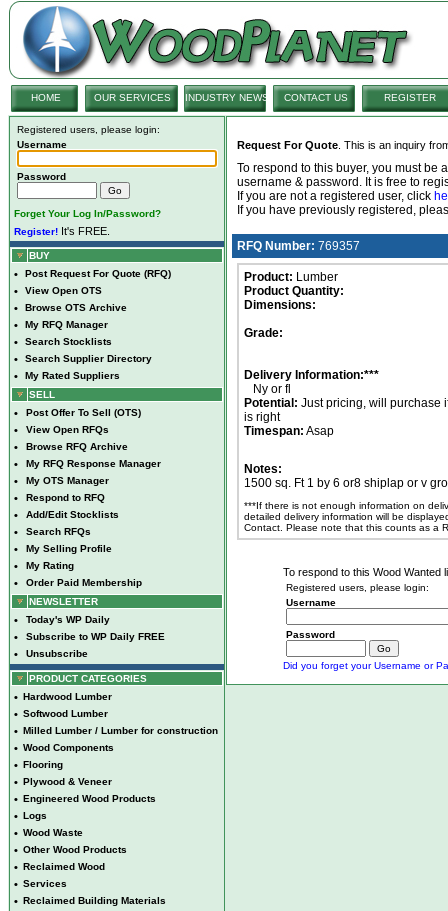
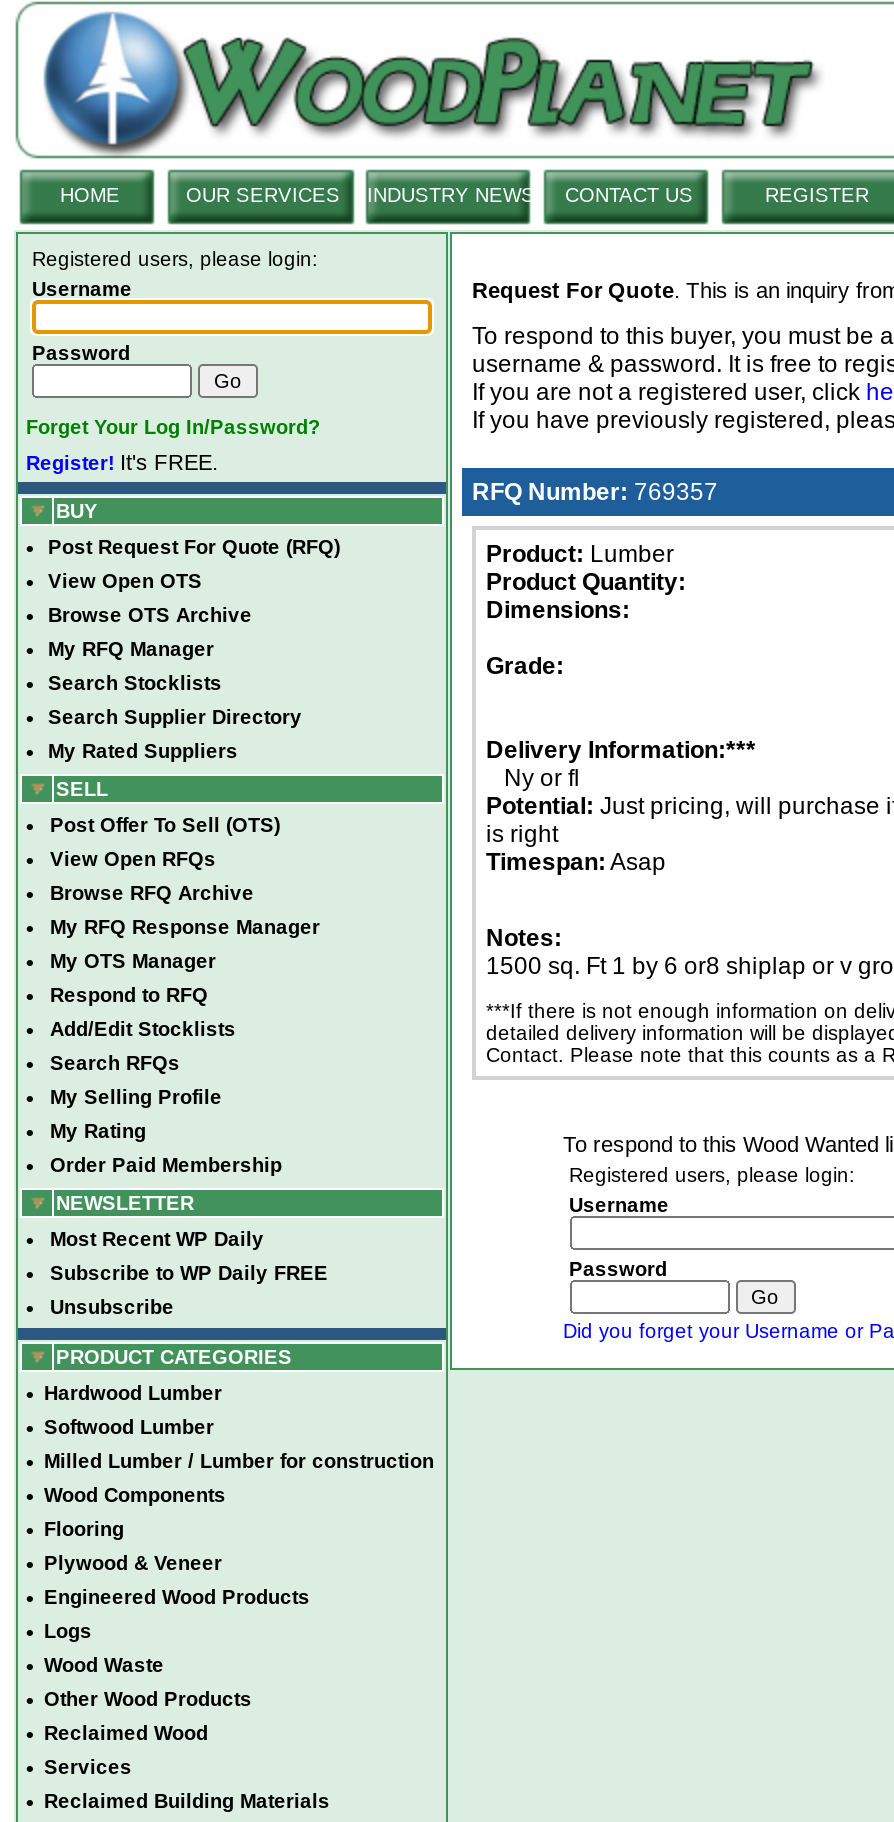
- Today's WP Daily
+ Most Recent WP Daily
